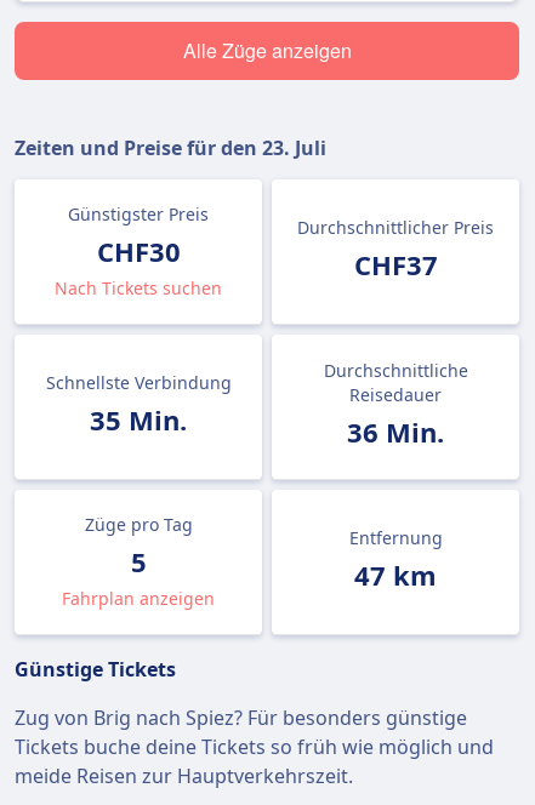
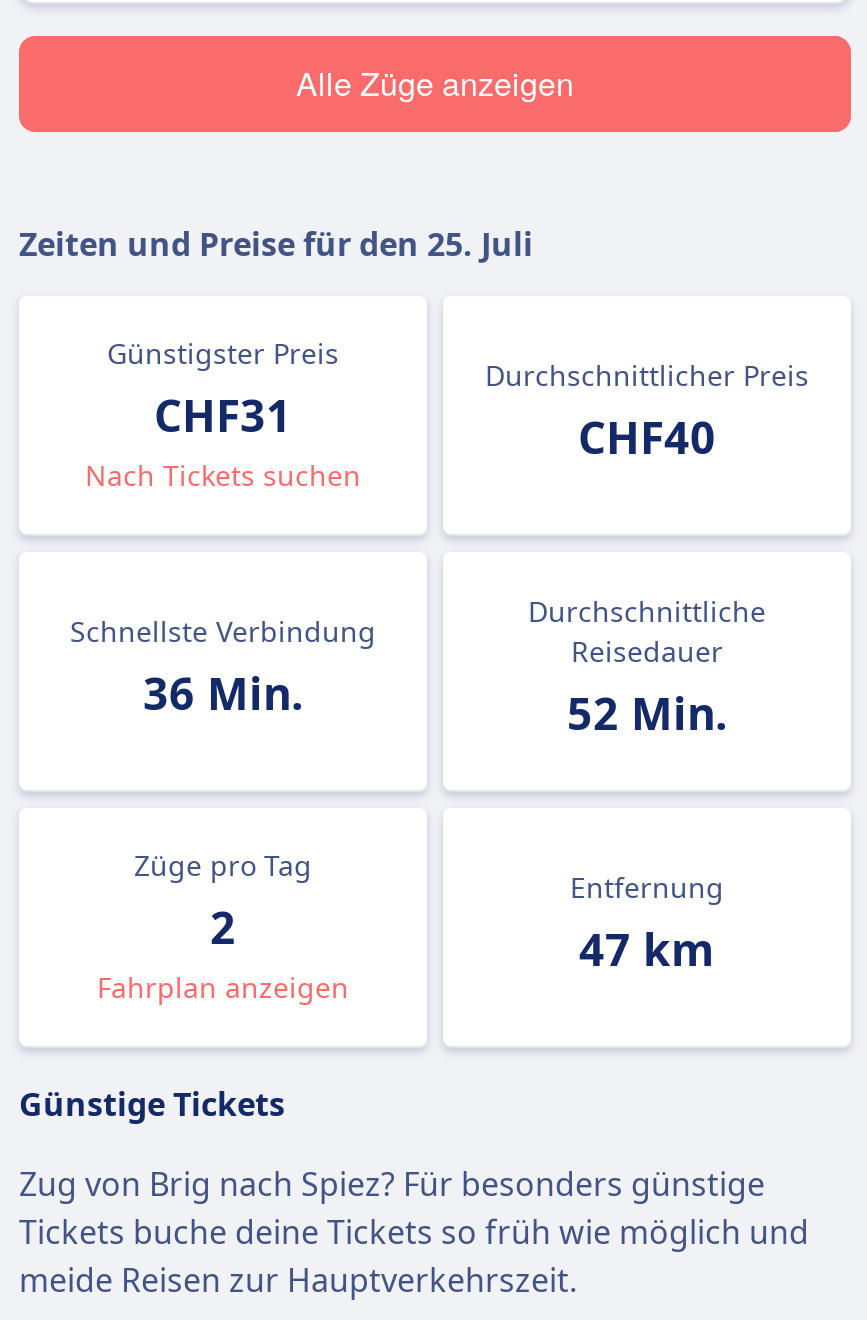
- Zeiten und Preise für den 23. Juli
+ Zeiten und Preise für den 25. Juli

- CHF30
+ CHF31

- CHF37
+ CHF40

- 35 Min.
+ 36 Min.

- 36 Min.
+ 52 Min.

- 5
+ 2
